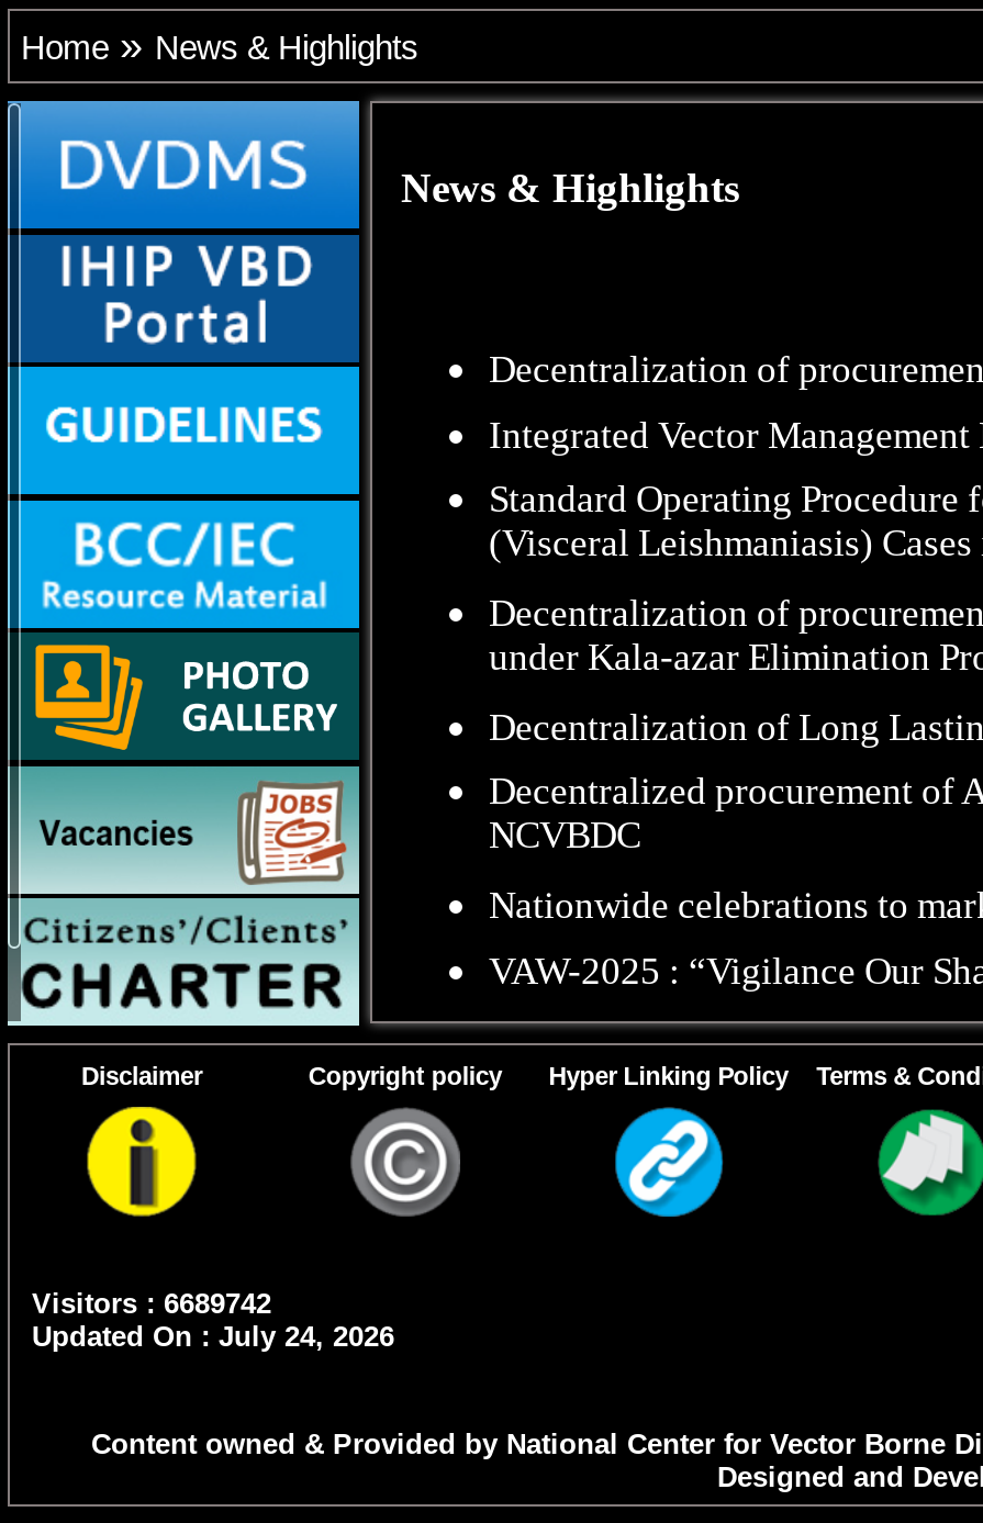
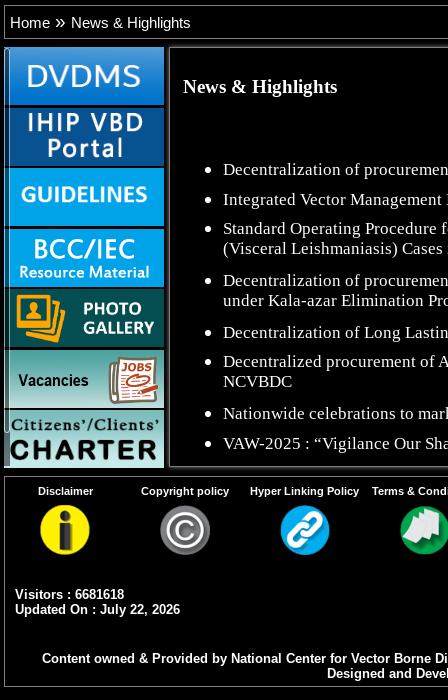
- Visitors : 6689742
+ Visitors : 6681618

- Updated On : July 24, 2026
+ Updated On : July 22, 2026
